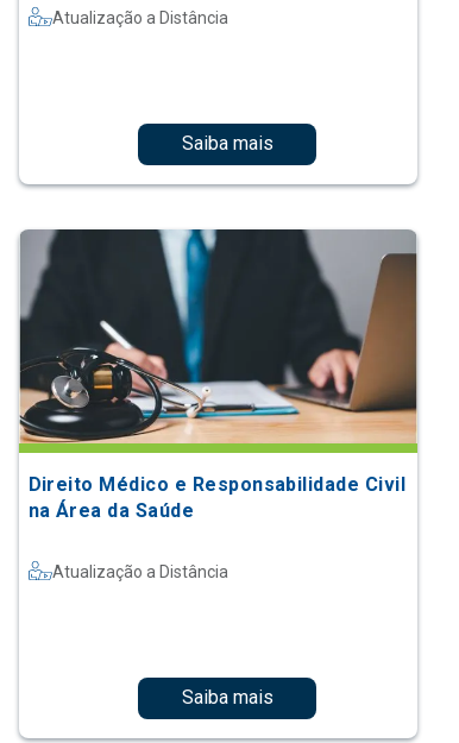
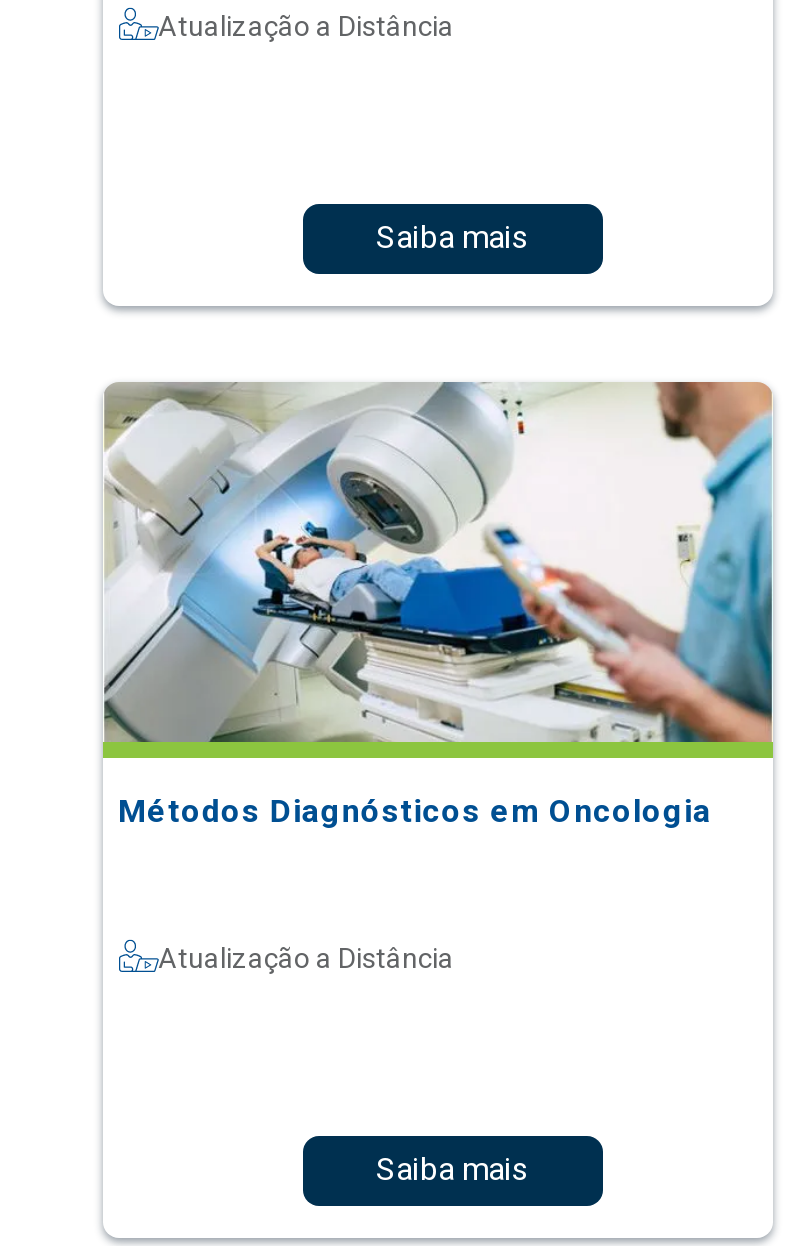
- [image]
- Direito Médico e Responsabilidade Civil
- na Área da Saúde
+ [image]
+ Métodos Diagnósticos em Oncologia
